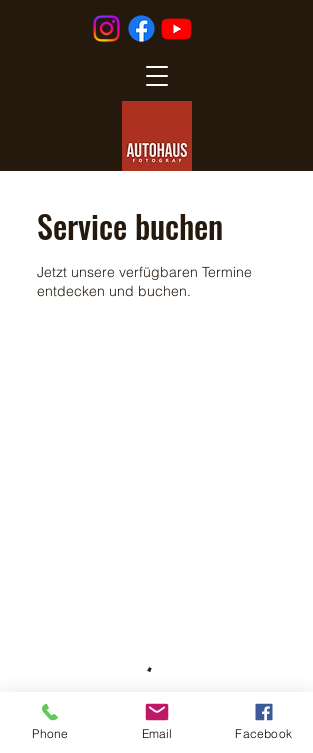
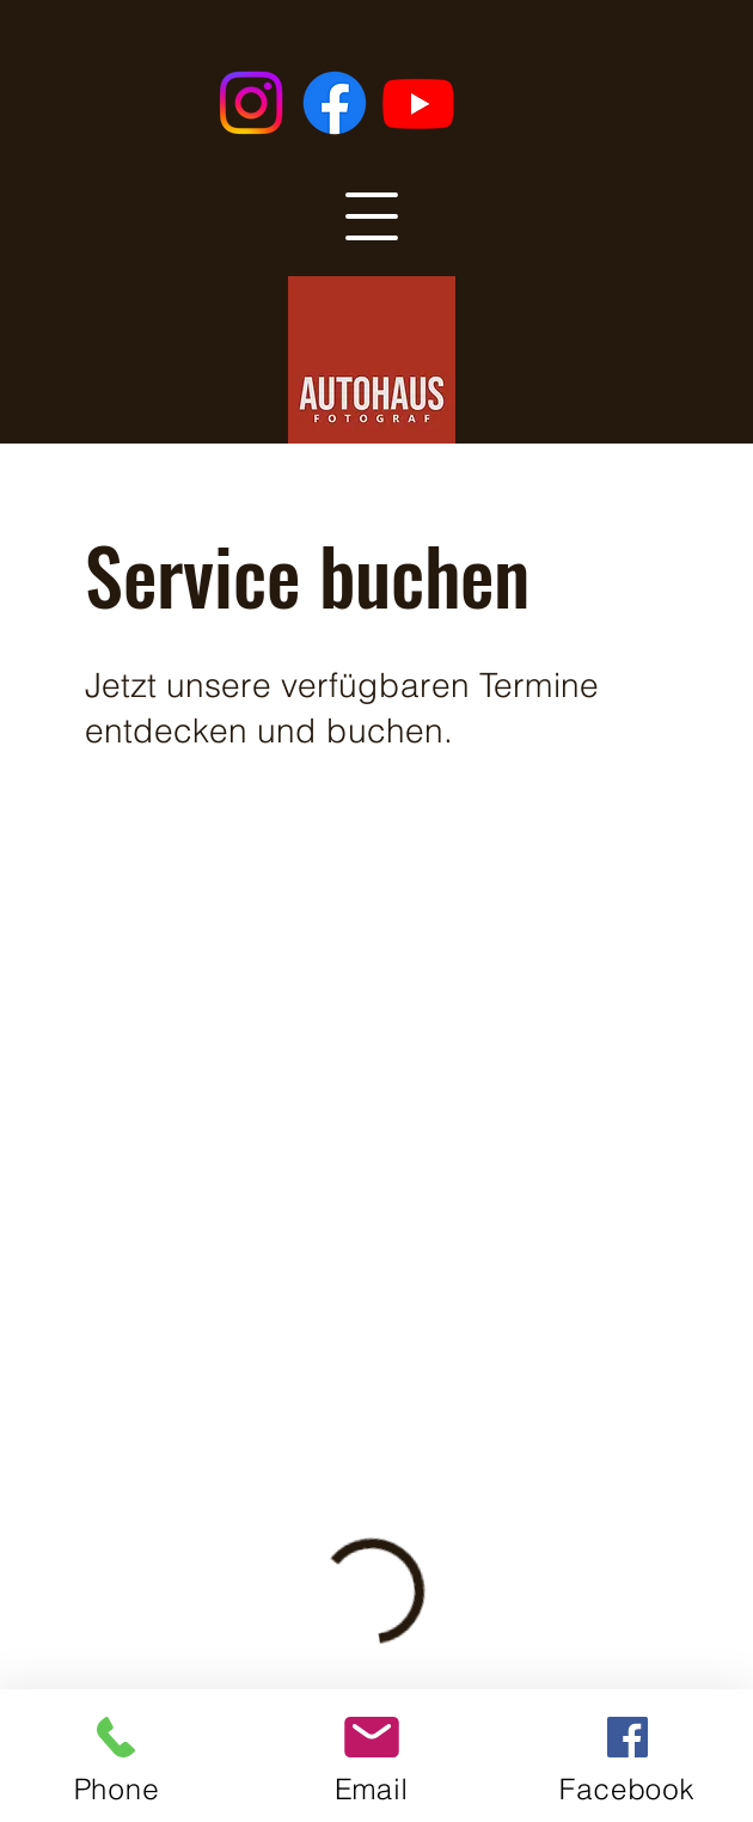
+ [image]
